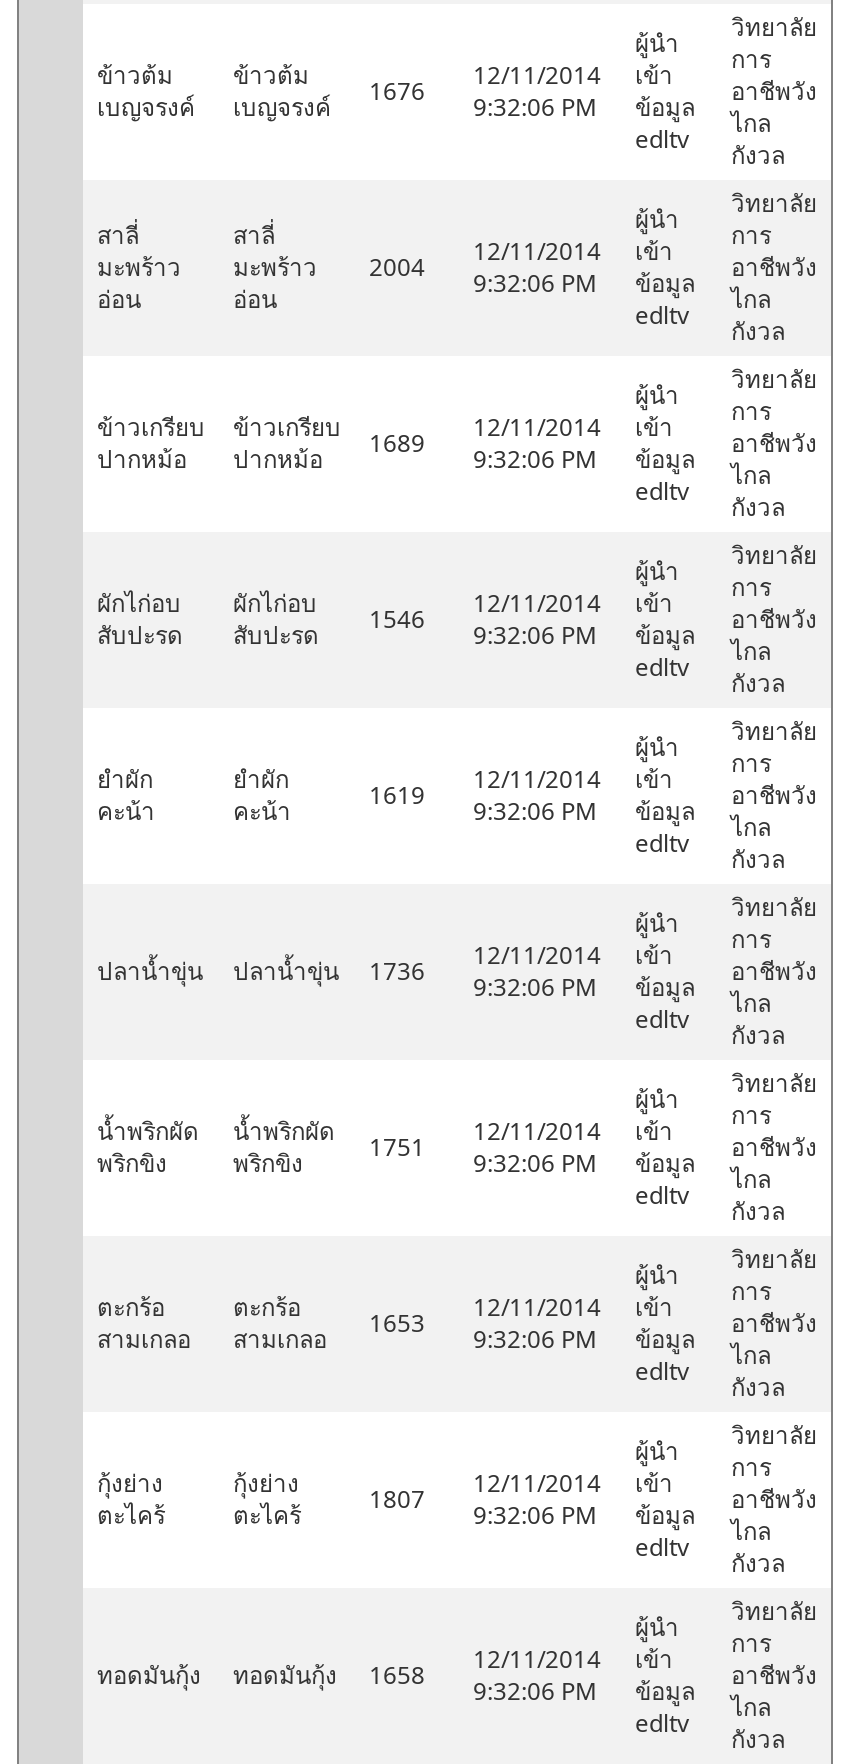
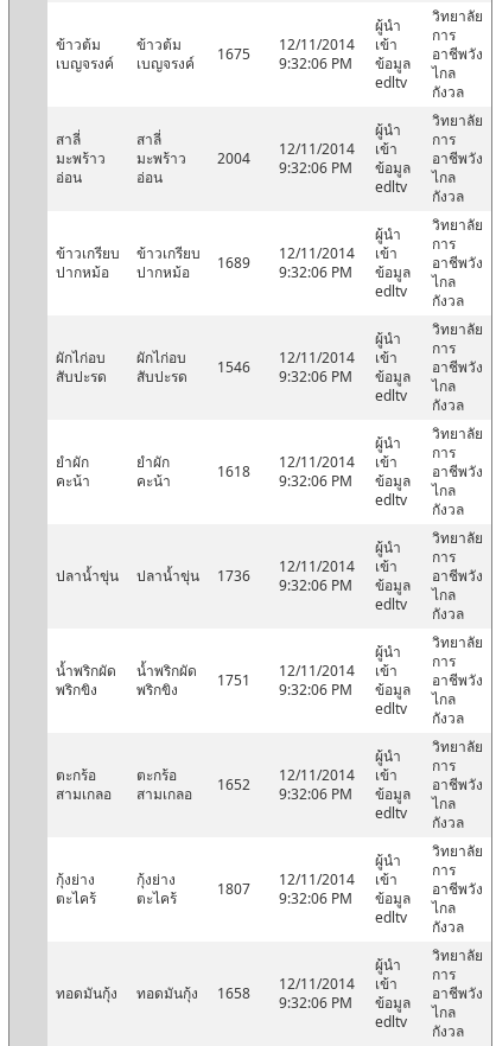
- ข้าวต้ม เบญจรงค์ ข้าวต้ม เบญจรงค์ 1676 12/11/2014 9:32:06 PM เข้า ข้อมูล ผู้นำ edltv การ อาชีพวัง ไกล วิทยาลัย กังวล
+ ข้าวต้ม เบญจรงค์ ข้าวต้ม เบญจรงค์ 1675 12/11/2014 9:32:06 PM เข้า ข้อมูล ผู้นำ edltv การ อาชีพวัง ไกล วิทยาลัย กังวล

- 1619 12/11/2014 9:32:06 PM เข้า ข้อมูล ผู้นำ edltv การ อาชีพวัง ไกล วิทยาลัย กังวล
+ 1618 12/11/2014 9:32:06 PM เข้า ข้อมูล ผู้นำ edltv การ อาชีพวัง ไกล วิทยาลัย กังวล

- ตะกร้อ สามเกลอ ตะกร้อ สามเกลอ 1653 12/11/2014 9:32:06 PM เข้า ข้อมูล ผู้นำ edltv การ อาชีพวัง ไกล วิทยาลัย กังวล
+ ตะกร้อ สามเกลอ ตะกร้อ สามเกลอ 1652 12/11/2014 9:32:06 PM เข้า ข้อมูล ผู้นำ edltv การ อาชีพวัง ไกล วิทยาลัย กังวล
